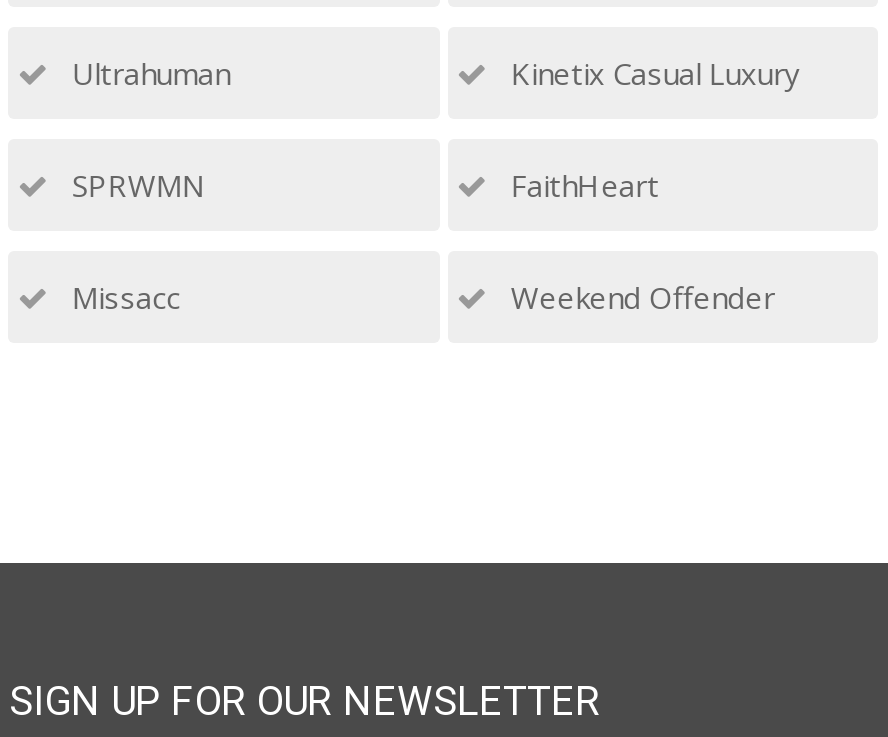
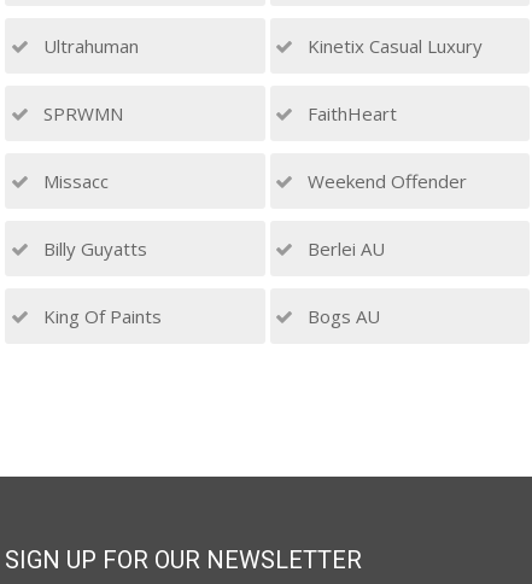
+ Billy Guyatts
+ Berlei AU
+ King Of Paints
+ Bogs AU
